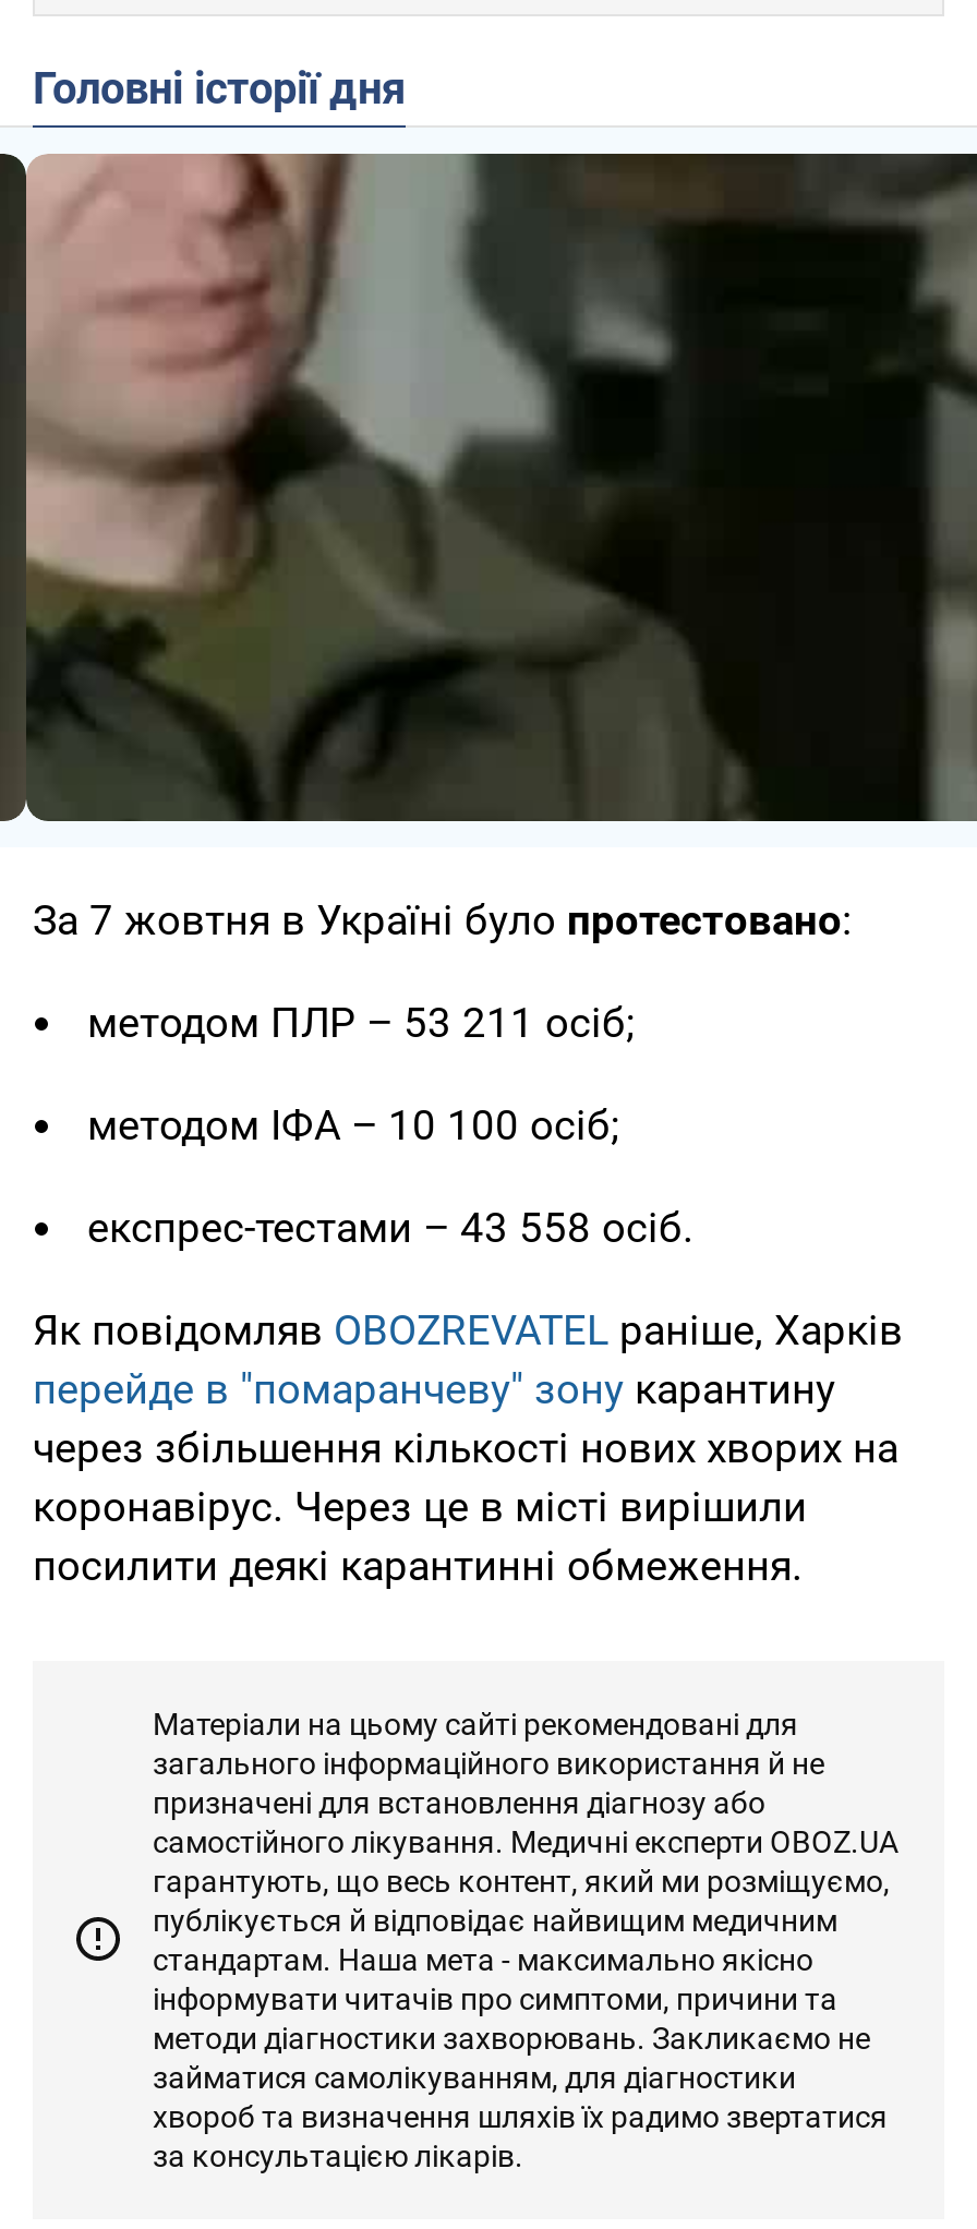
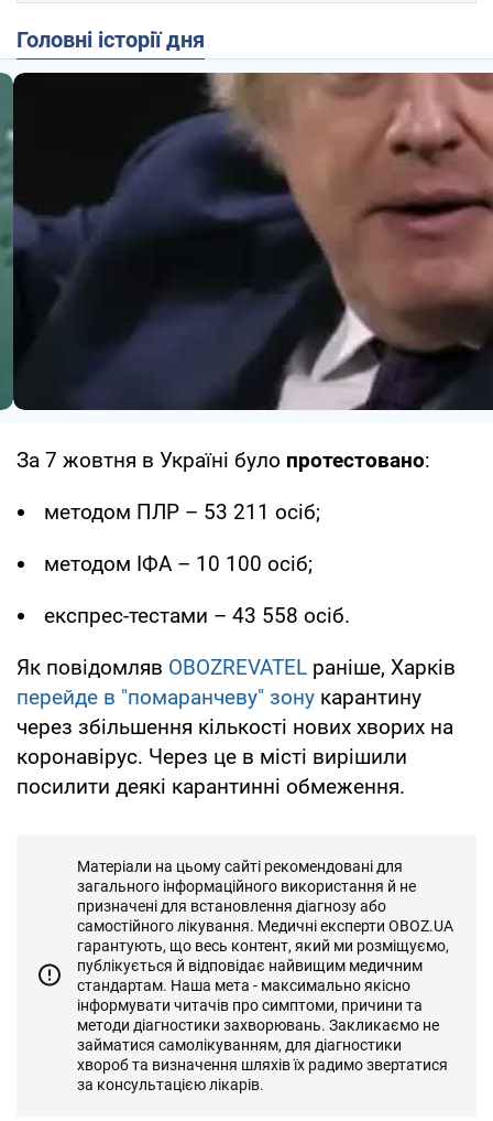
- [image]
+ [image]
